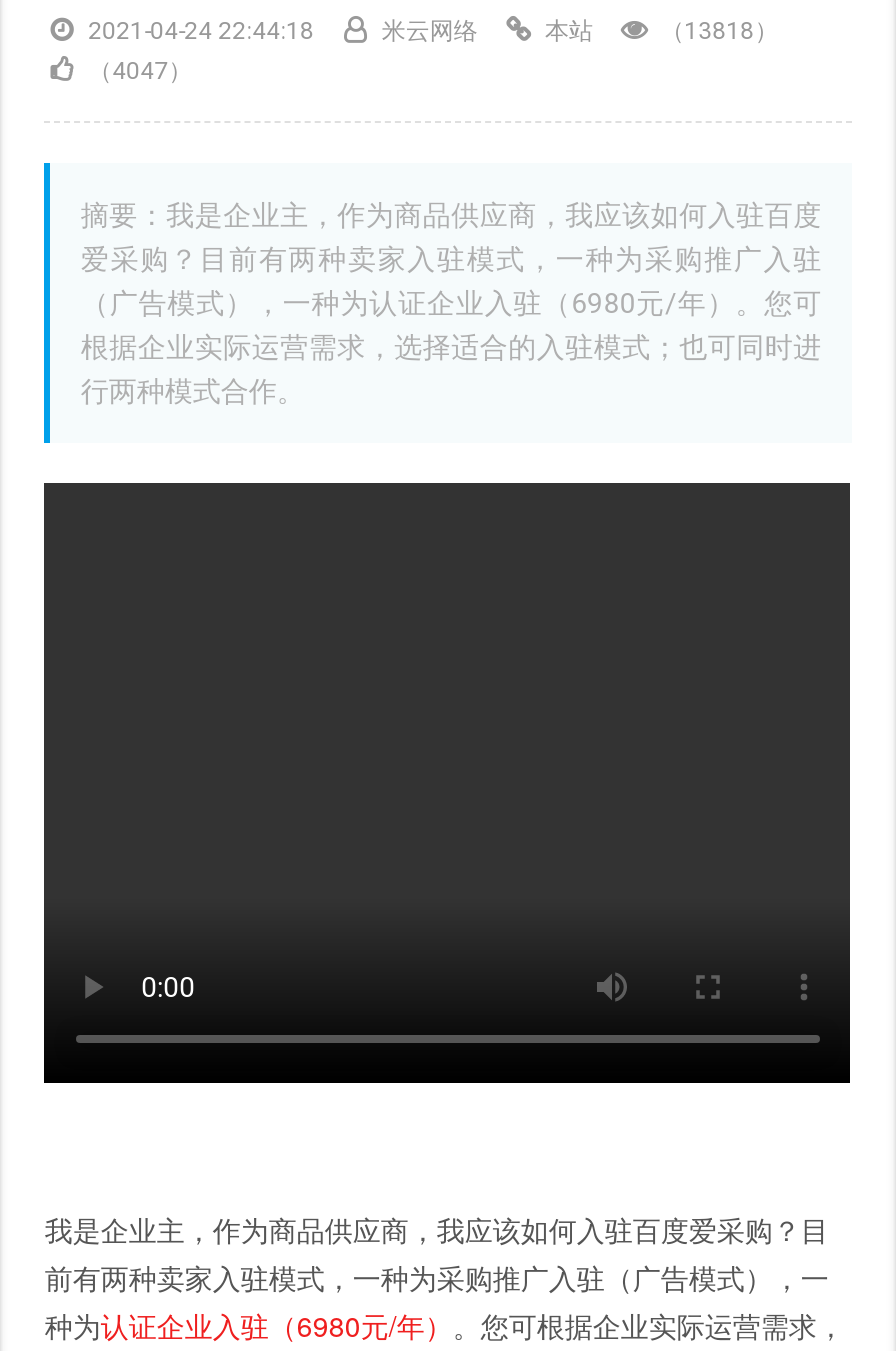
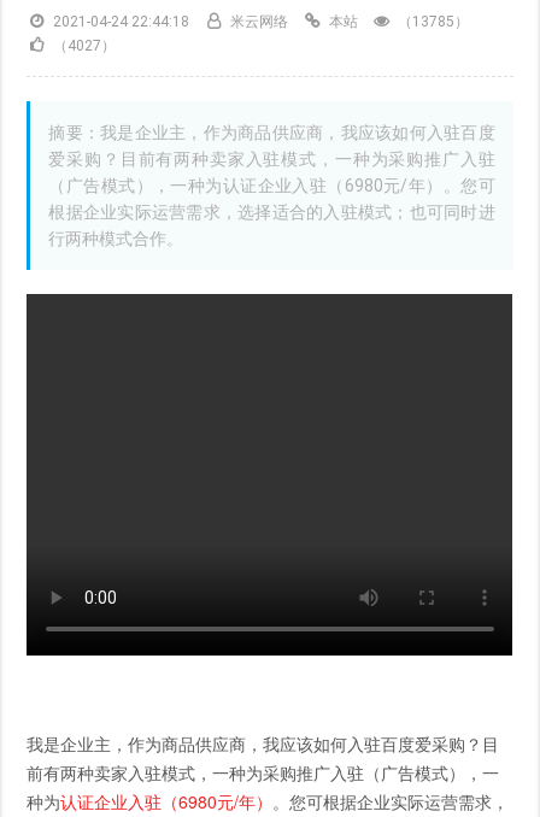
- （13818）
+ （13785）

- （4047）
+ （4027）
